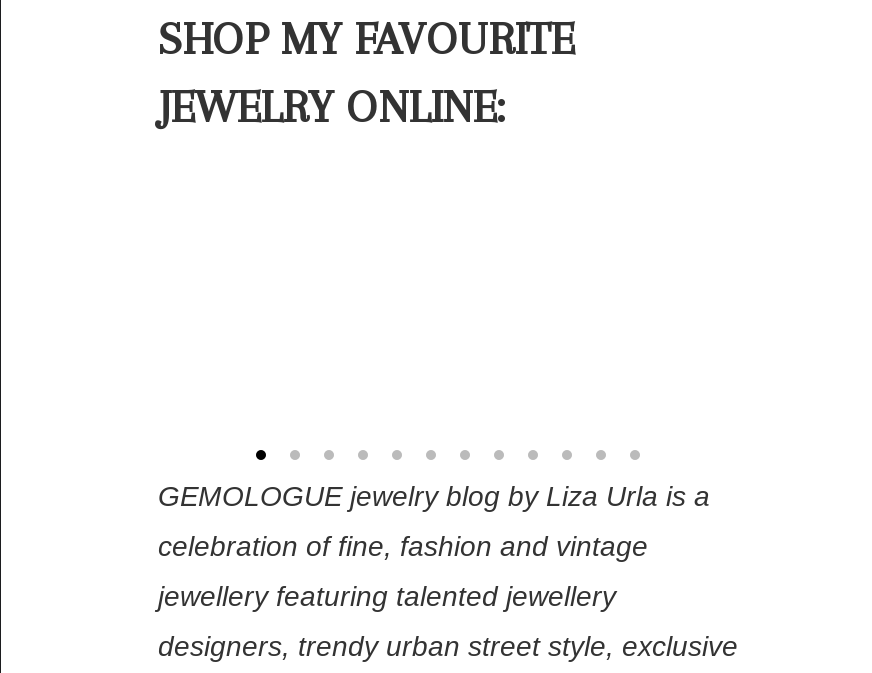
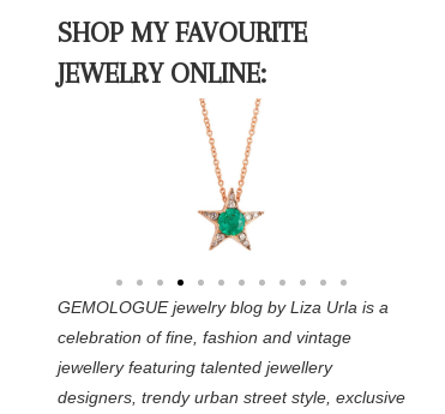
+ [image]
